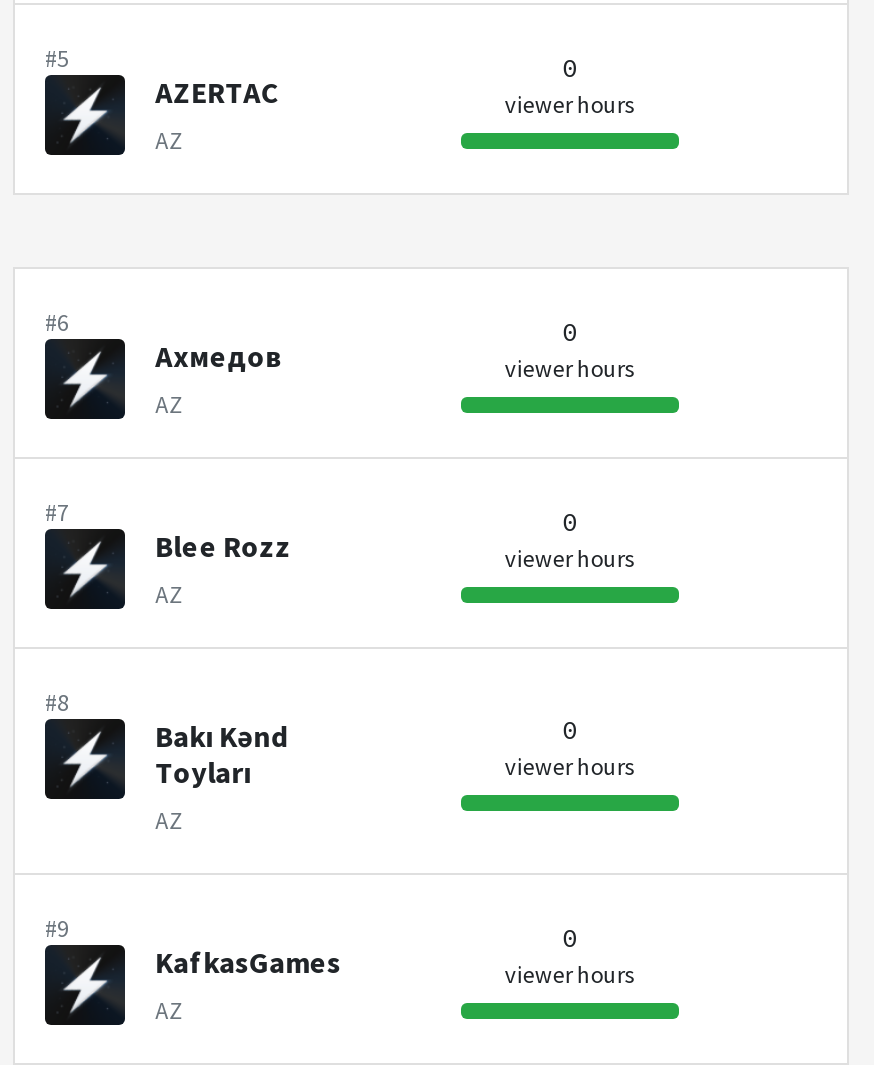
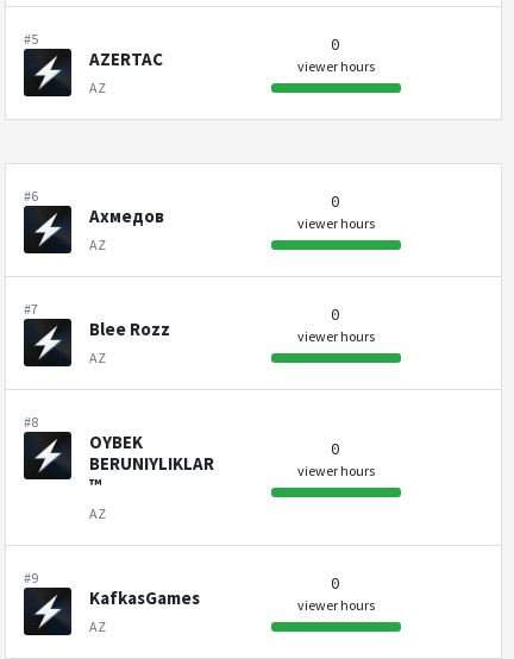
- Bakı Kənd
- Toyları
+ OYBEK
+ BERUNIYLIKLAR
+ ™
